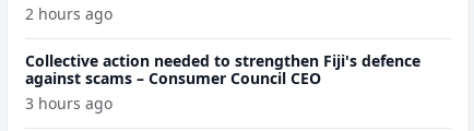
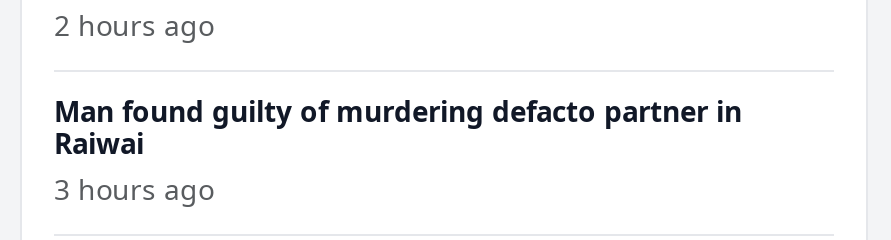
- Collective action needed to strengthen Fiji's defence
- against scams – Consumer Council CEO
+ Man found guilty of murdering defacto partner in
+ Raiwai
